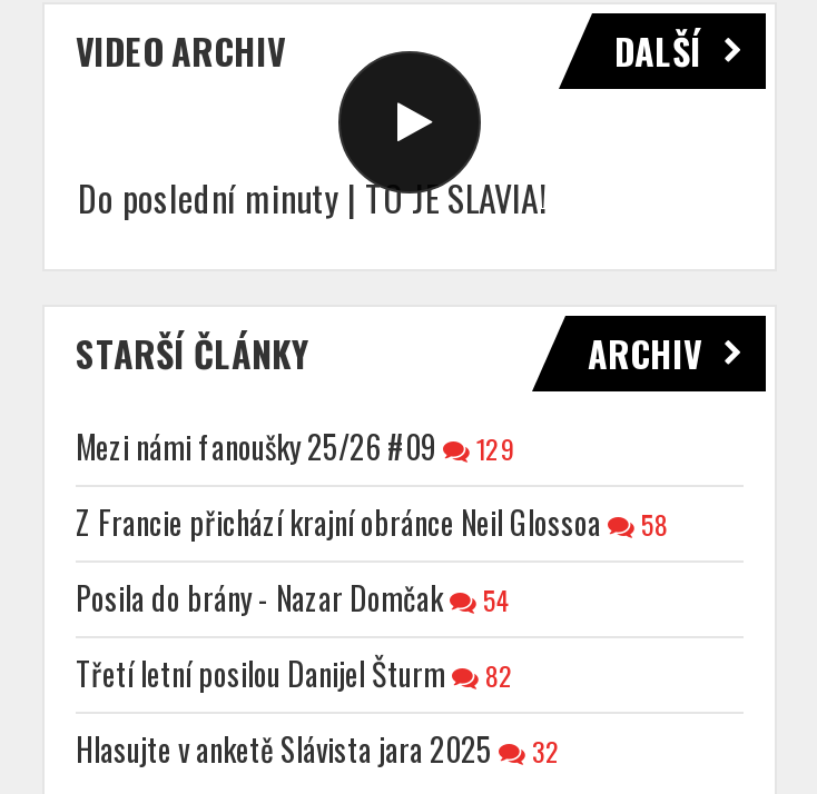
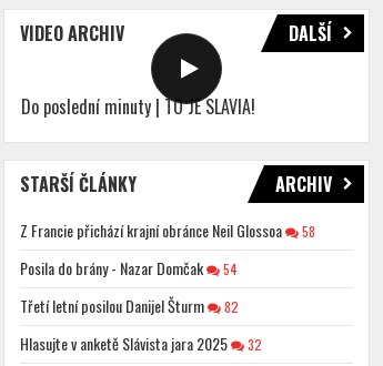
- Mezi námi fanoušky 25/26 #09
- 129
